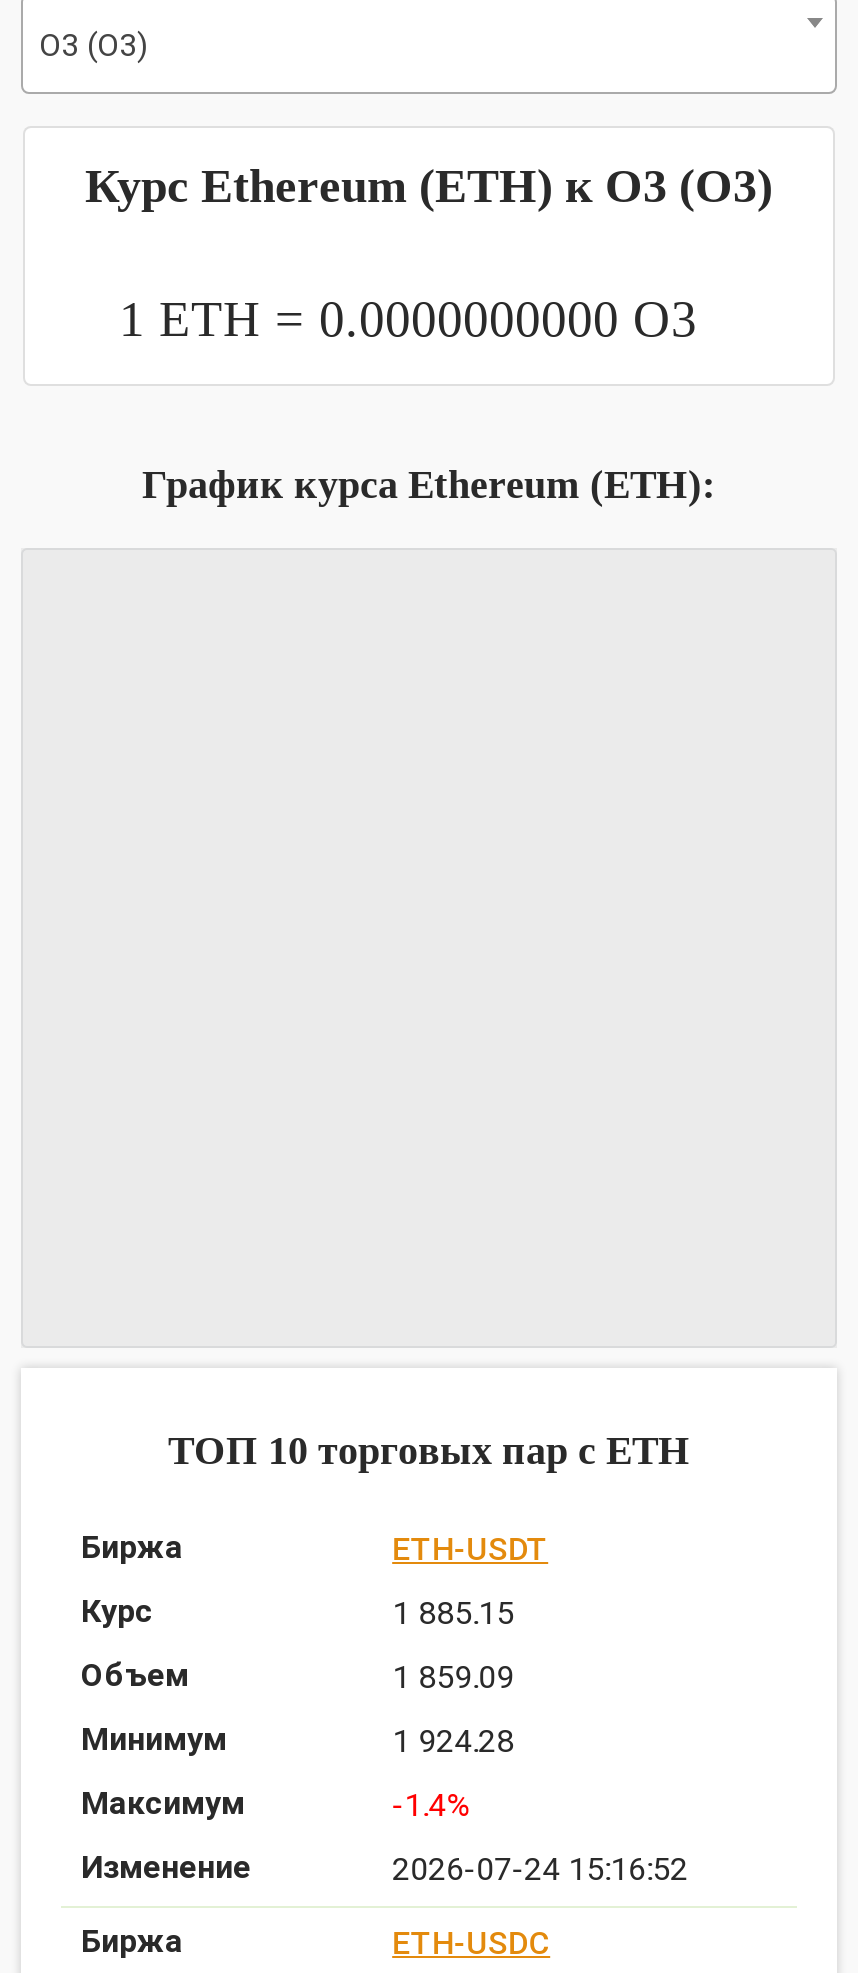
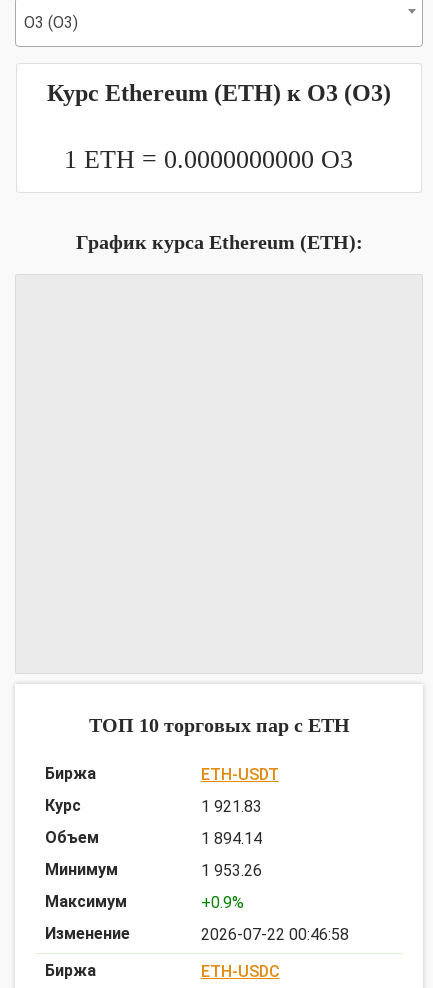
- 1 885.15
+ 1 921.83

- 1 859.09
+ 1 894.14

- 1 924.28
+ 1 953.26

- -1.4%
+ +0.9%

- 2026-07-24 15:16:52
+ 2026-07-22 00:46:58
